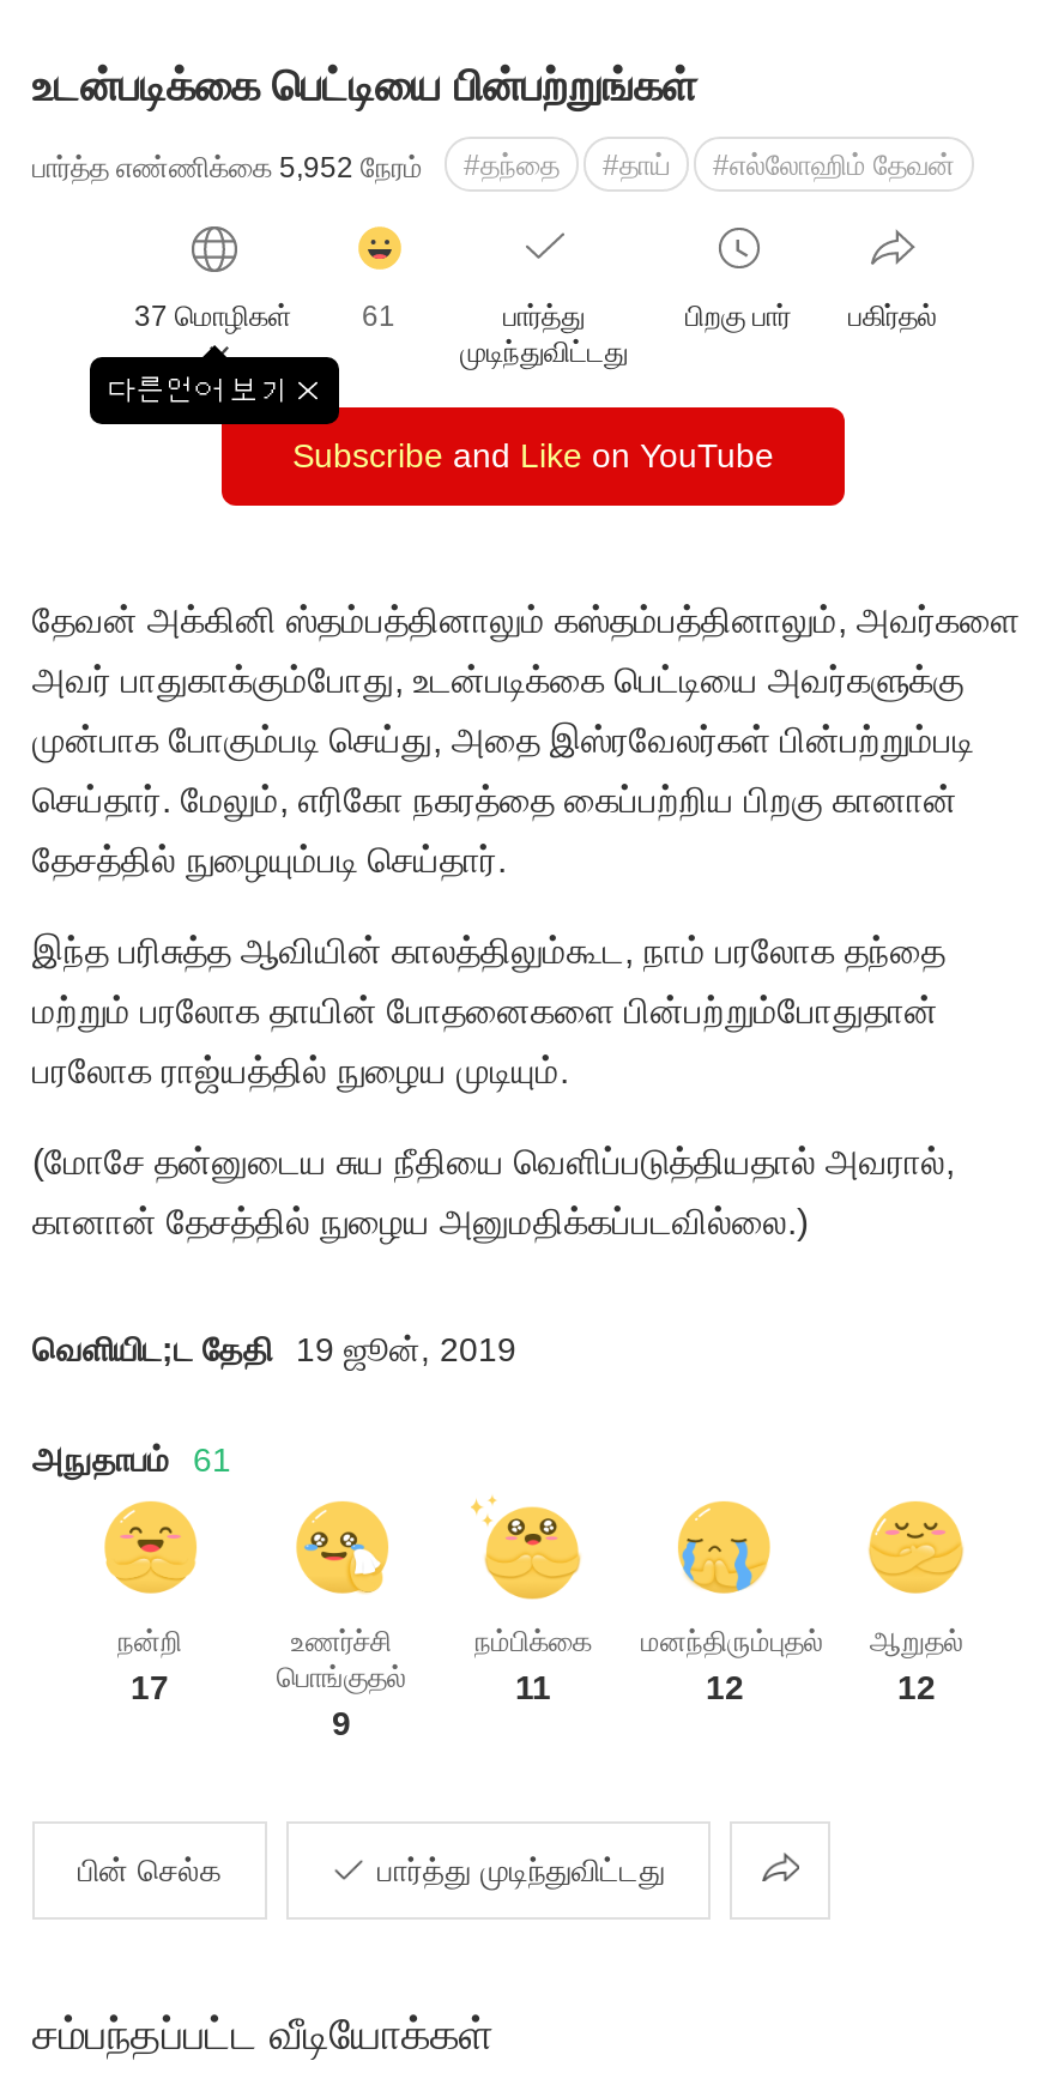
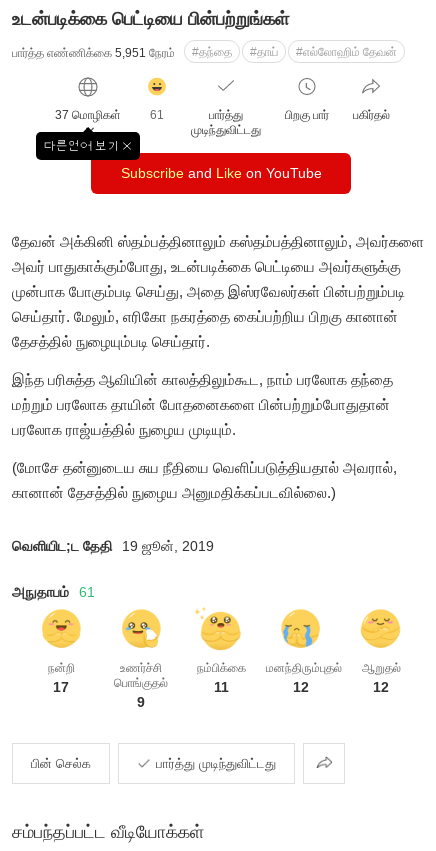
- பார்த்த எண்ணிக்கை 5,952 நேரம்
+ பார்த்த எண்ணிக்கை 5,951 நேரம்
